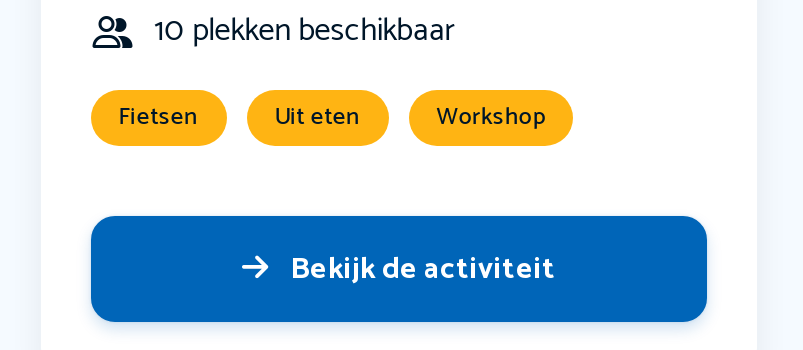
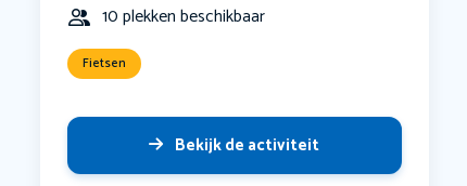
- Uit eten
- Workshop
